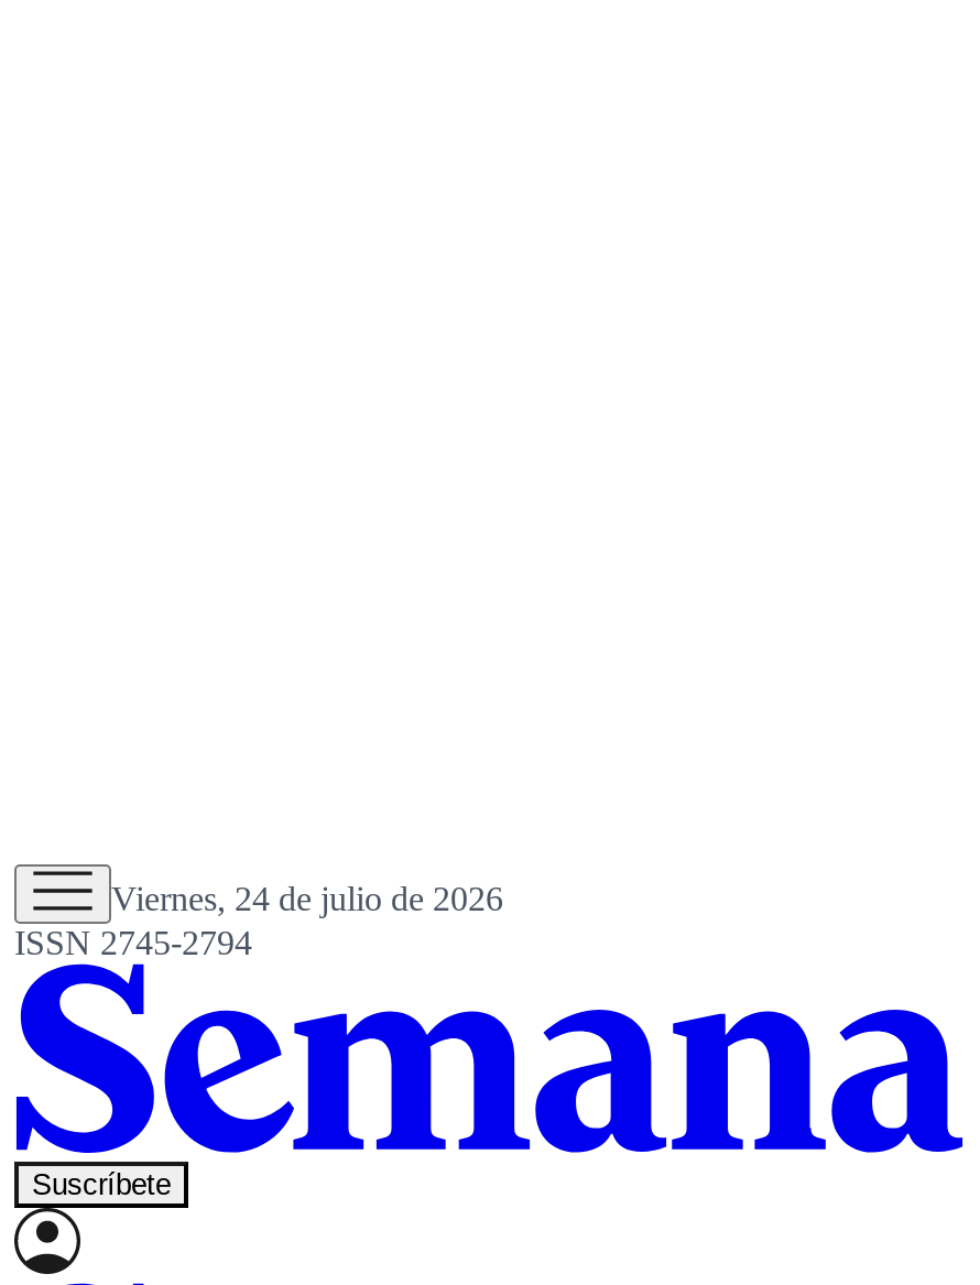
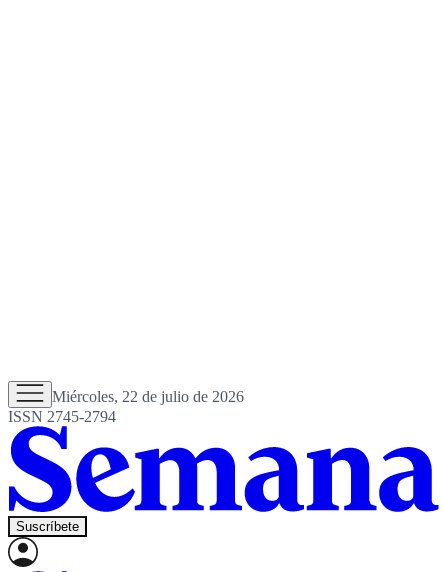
- Viernes, 24 de julio de 2026
+ Miércoles, 22 de julio de 2026
